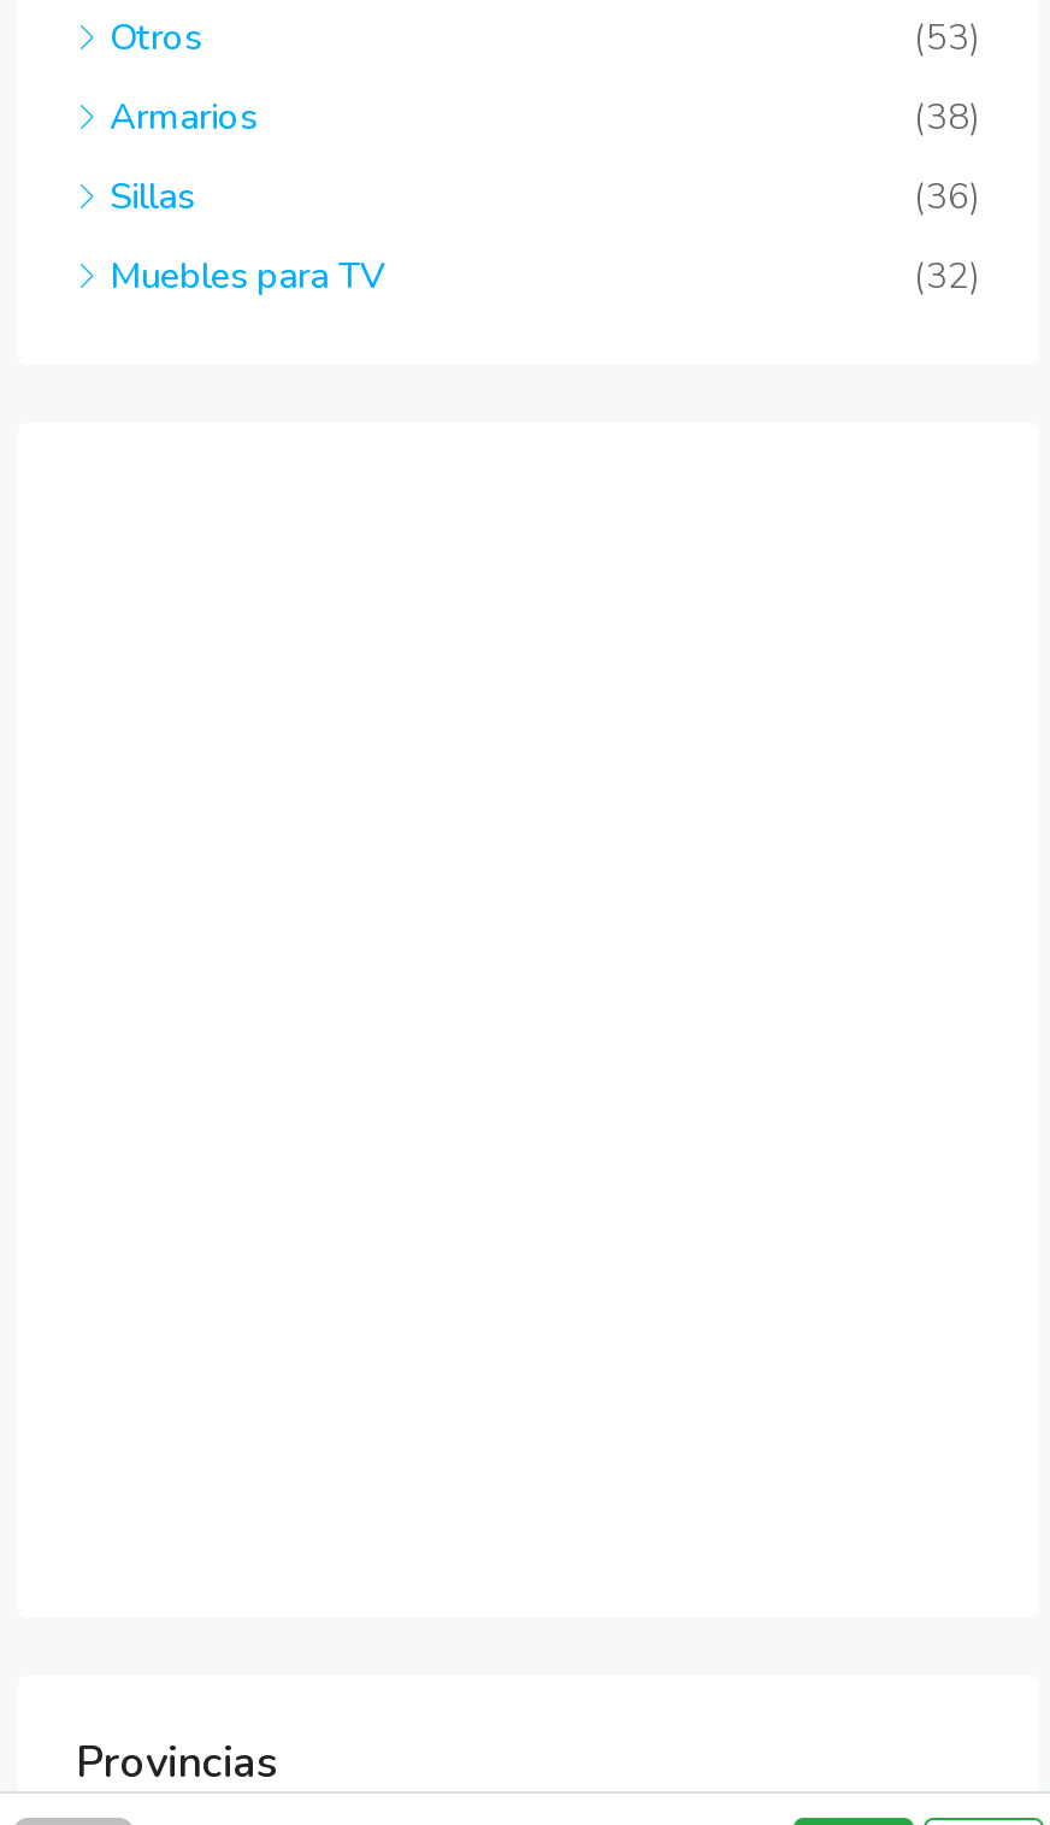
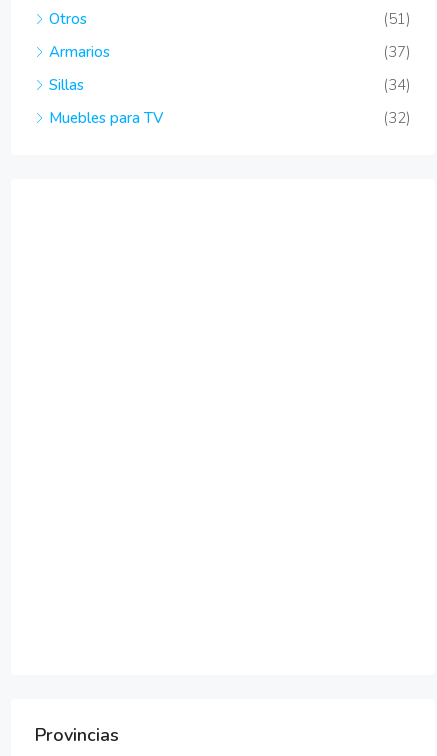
- (53)
+ (51)

- (38)
+ (37)

- (36)
+ (34)
